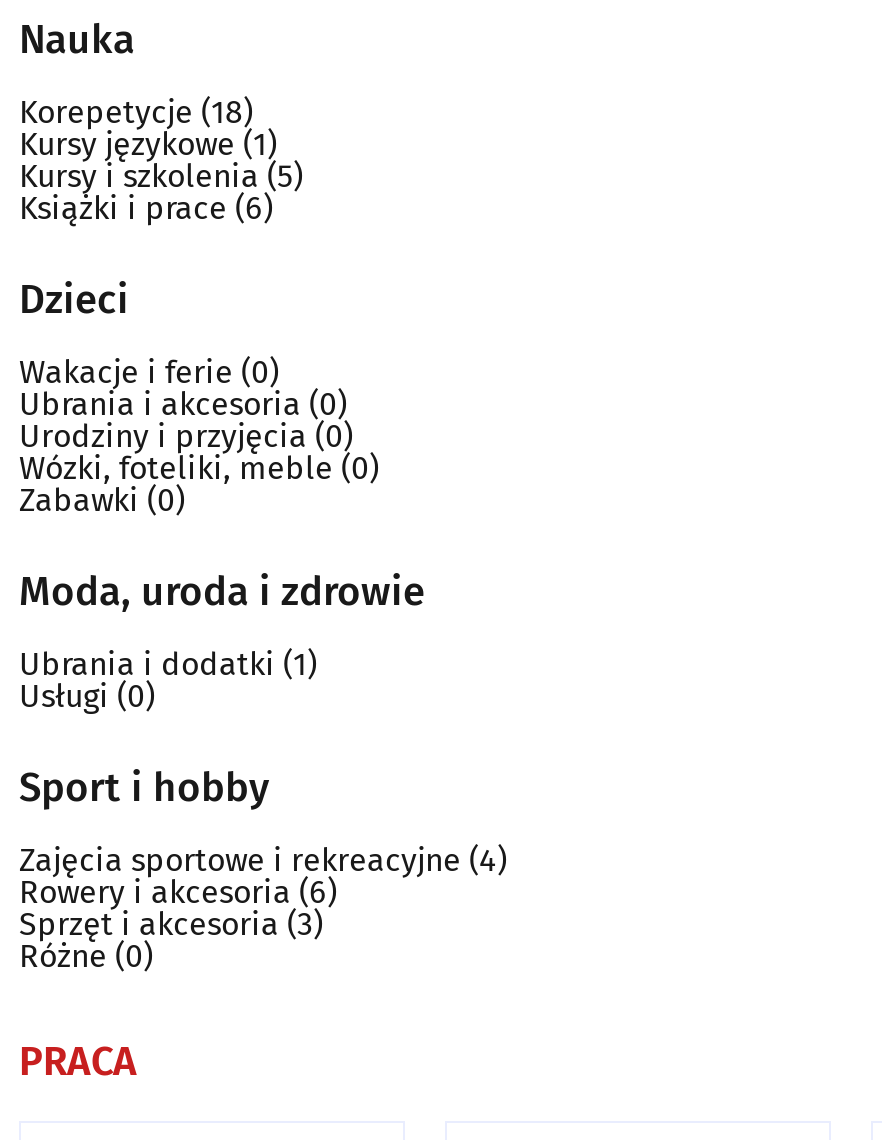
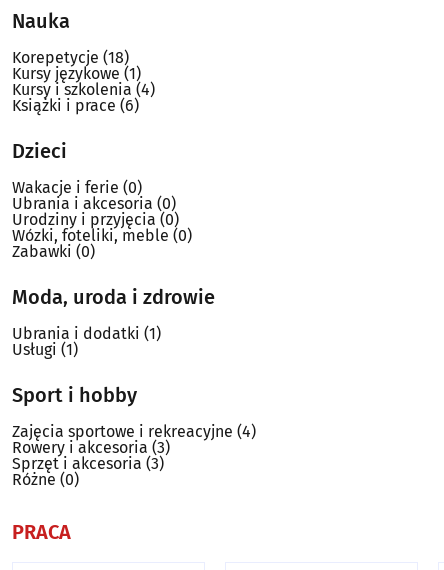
- Kursy i szkolenia(5)
+ Kursy i szkolenia(4)

- Usługi(0)
+ Usługi(1)

- Rowery i akcesoria(6)
+ Rowery i akcesoria(3)
